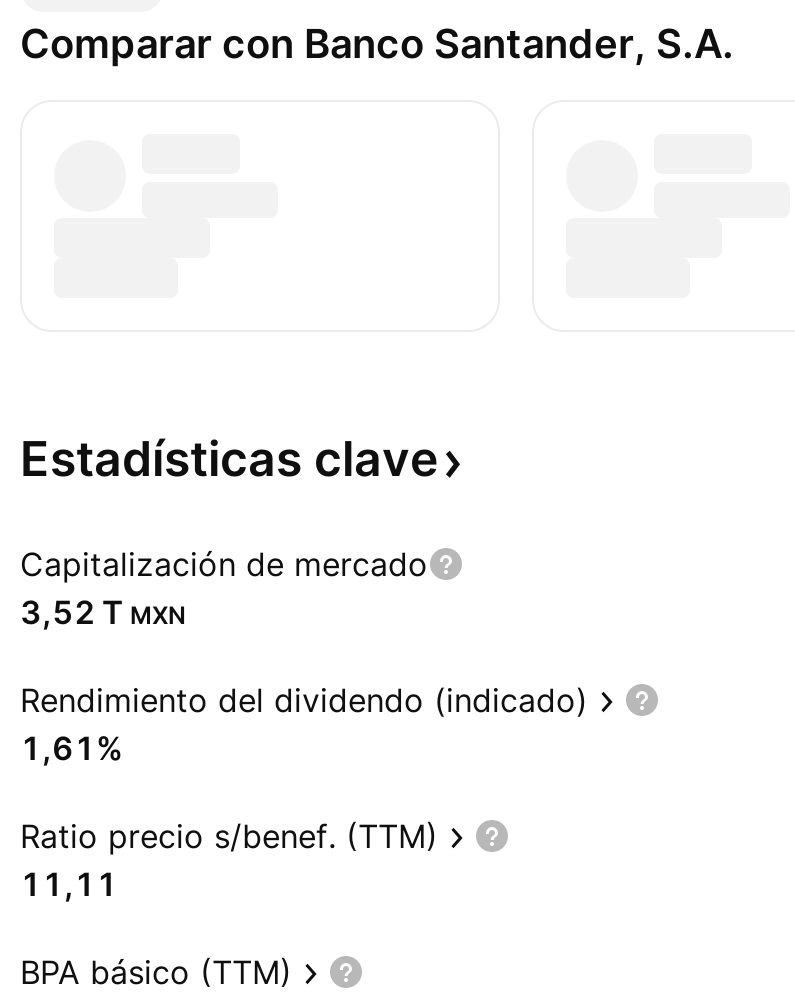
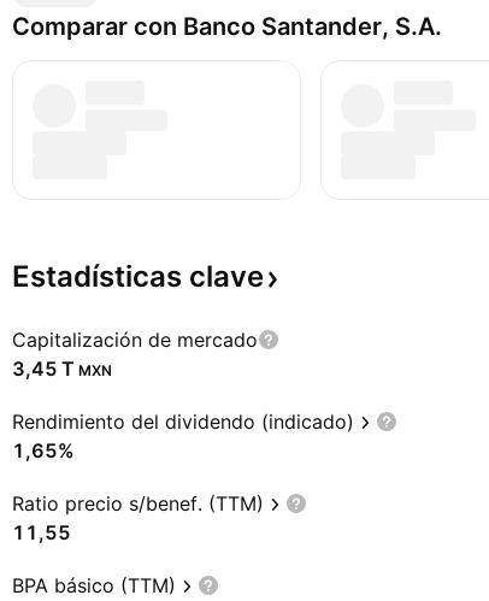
- 3,52 T MXN
+ 3,45 T MXN

- 1,61%
+ 1,65%

- 11,11
+ 11,55
